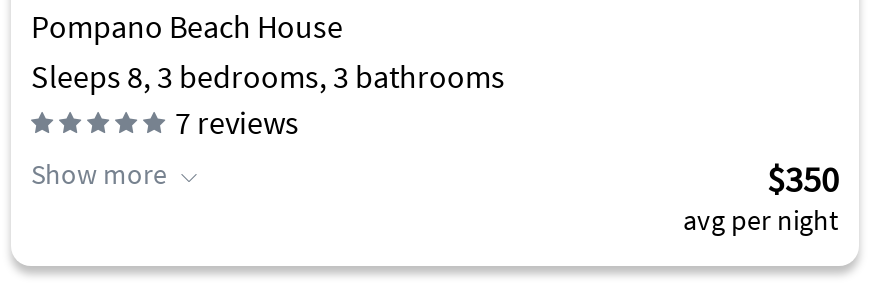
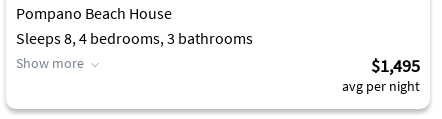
- Sleeps 8, 3 bedrooms, 3 bathrooms
- 7 reviews
+ Sleeps 8, 4 bedrooms, 3 bathrooms

- $350
+ $1,495
